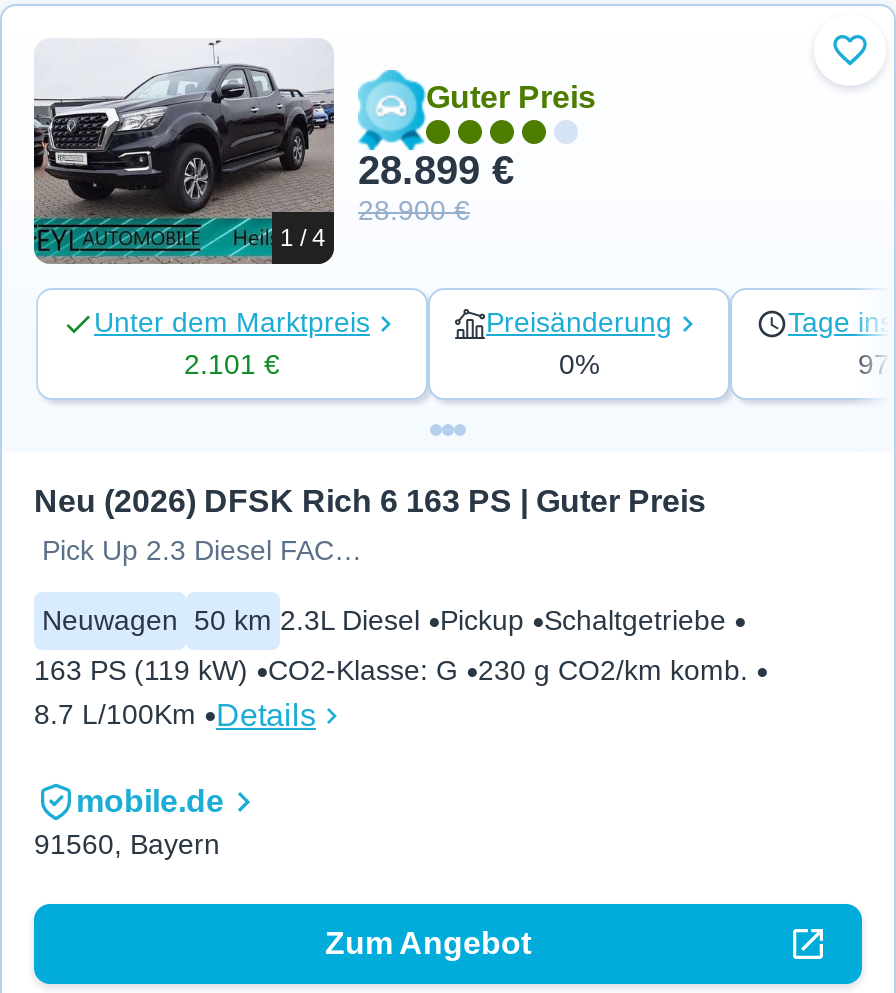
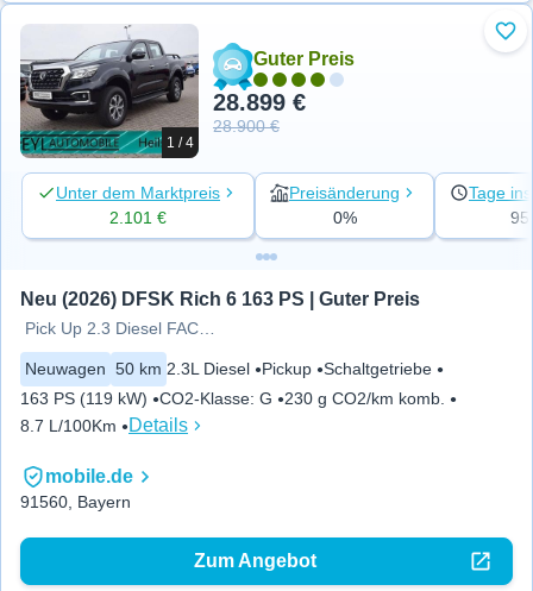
- 97
+ 95
